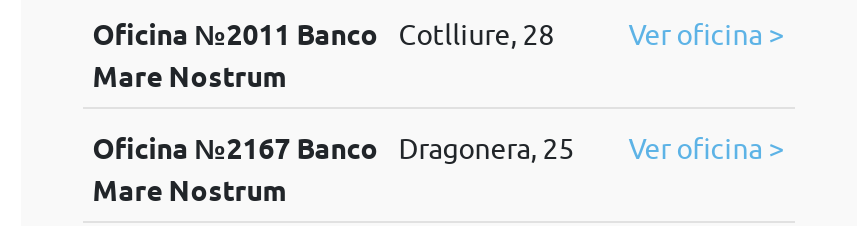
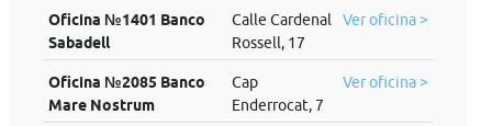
- Oficina №2011 Banco
- Mare Nostrum
+ Oficina №1401 Banco
+ Sabadell

- Cotlliure, 28
+ Calle Cardenal
+ Rossell, 17

- Oficina №2167 Banco
+ Oficina №2085 Banco

- Dragonera, 25
+ Cap
+ Enderrocat, 7
